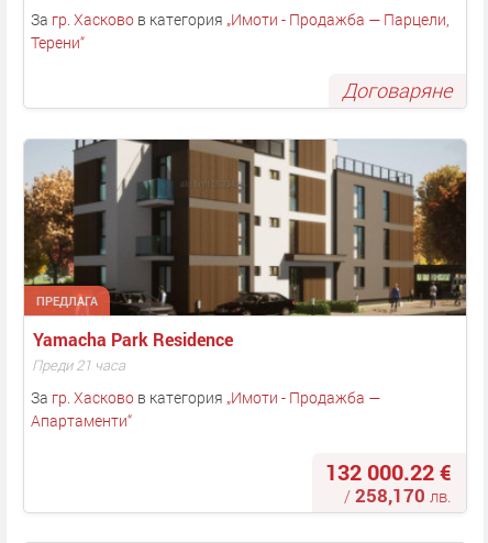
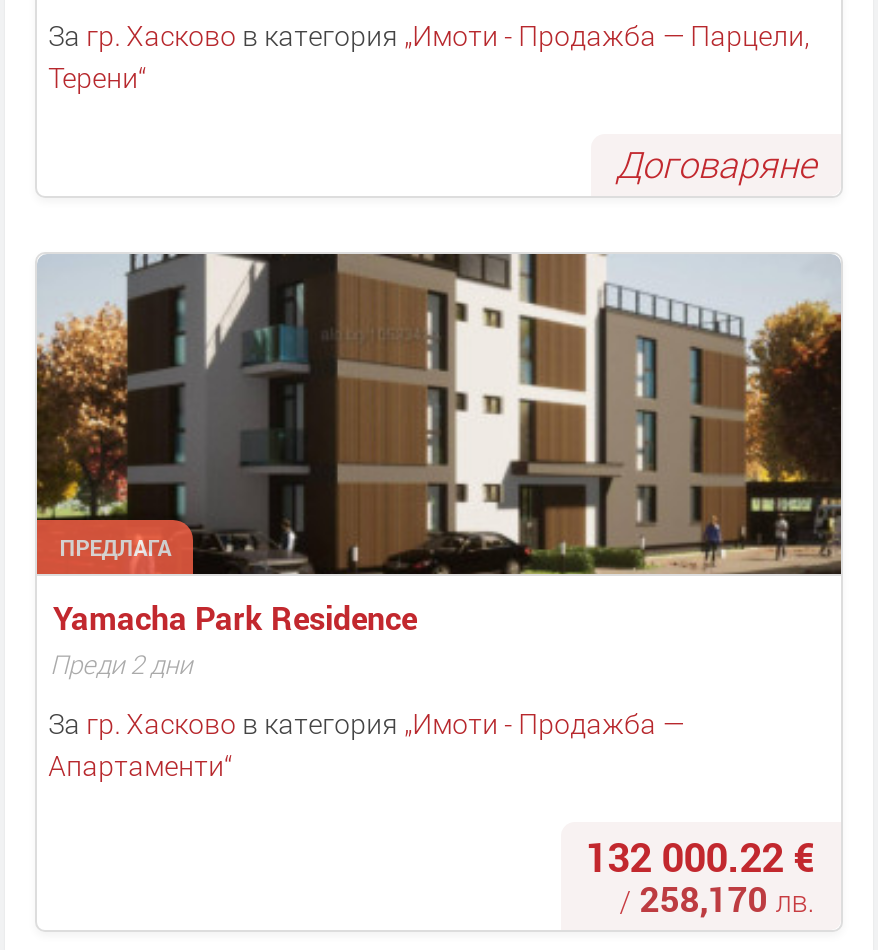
- Преди 21 часа
+ Преди 2 дни
